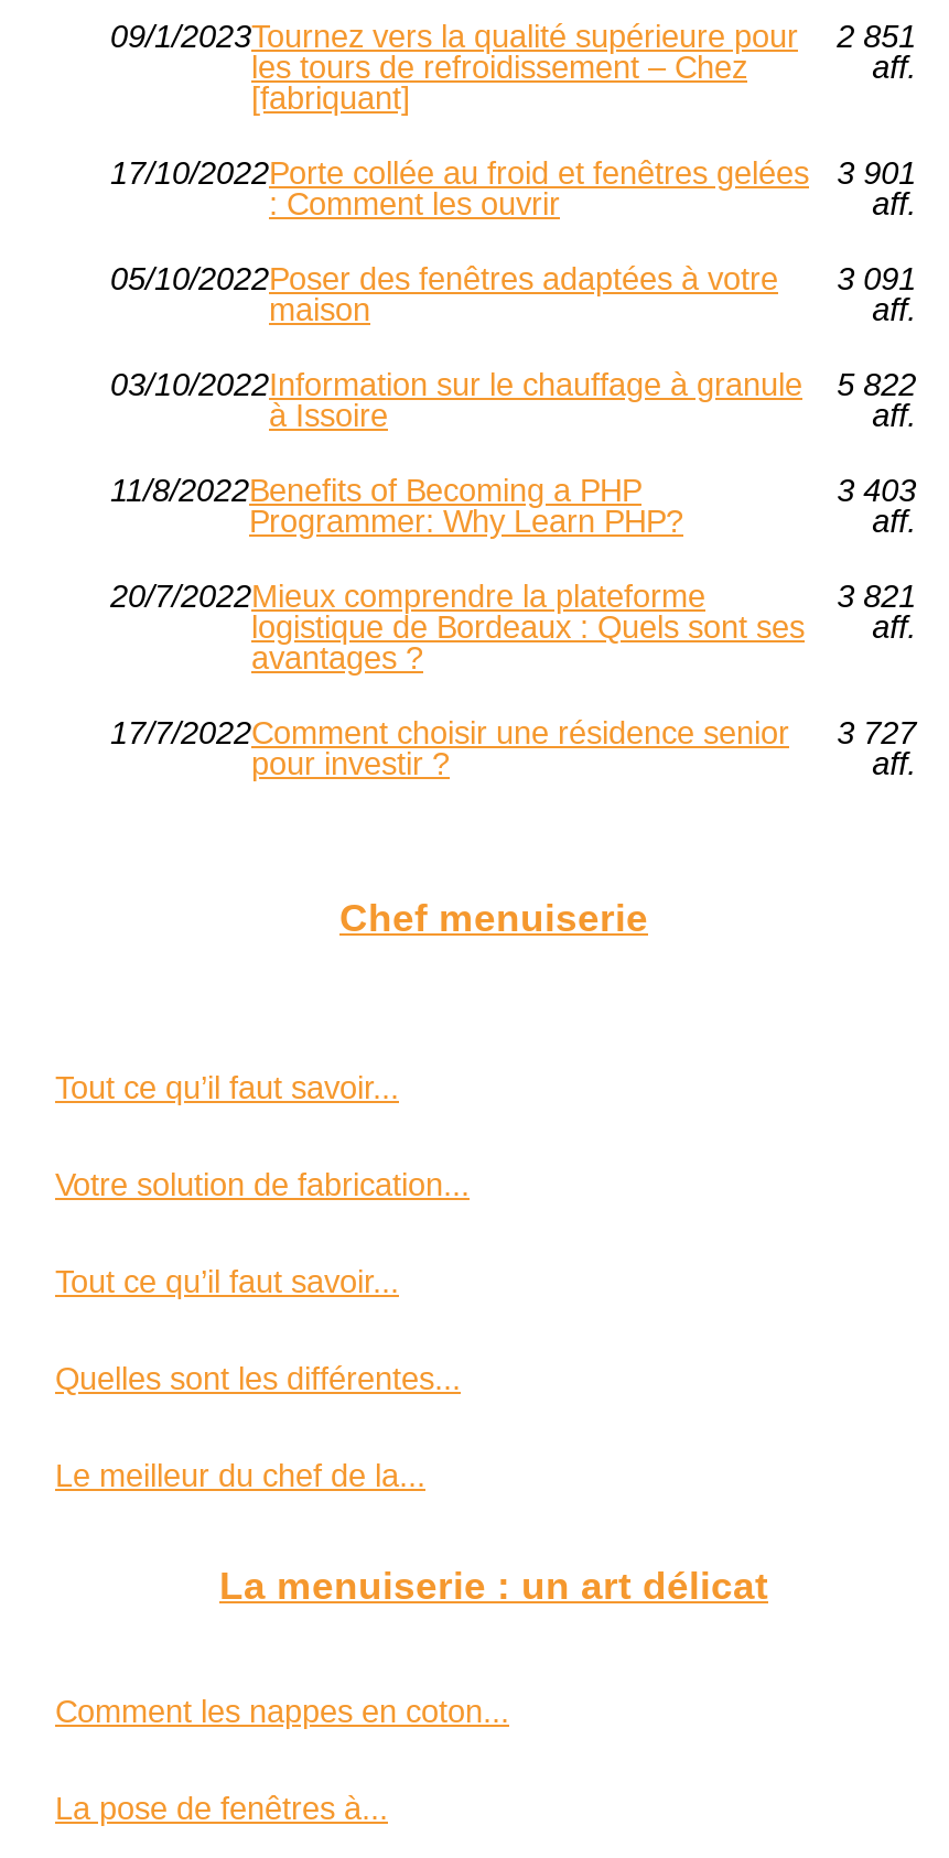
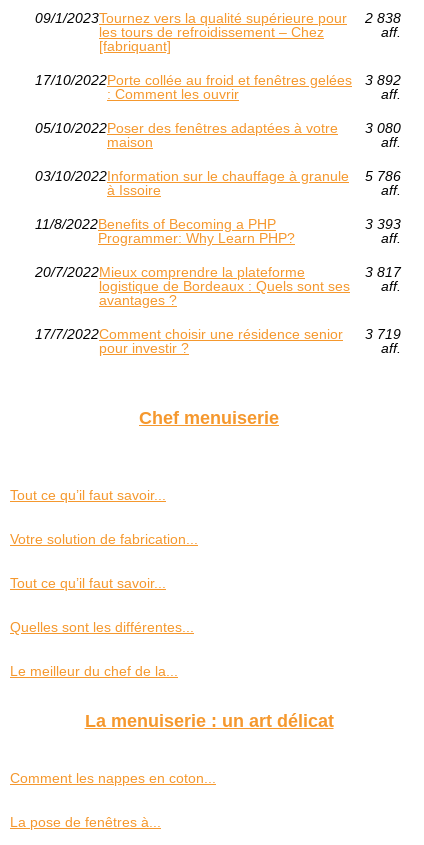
- 09/1/2023 Tournez vers la qualité supérieure pour 2 851
+ 09/1/2023 Tournez vers la qualité supérieure pour 2 838

- 17/10/2022 Porte collée au froid et fenêtres gelées 3 901
+ 17/10/2022 Porte collée au froid et fenêtres gelées 3 892

- 05/10/2022 Poser des fenêtres adaptées à votre 3 091
+ 05/10/2022 Poser des fenêtres adaptées à votre 3 080

- 03/10/2022 Information sur le chauffage à granule 5 822
+ 03/10/2022 Information sur le chauffage à granule 5 786

- 3 403
+ 3 393

- 3 821
+ 3 817

- 17/7/2022 Comment choisir une résidence senior 3 727
+ 17/7/2022 Comment choisir une résidence senior 3 719
